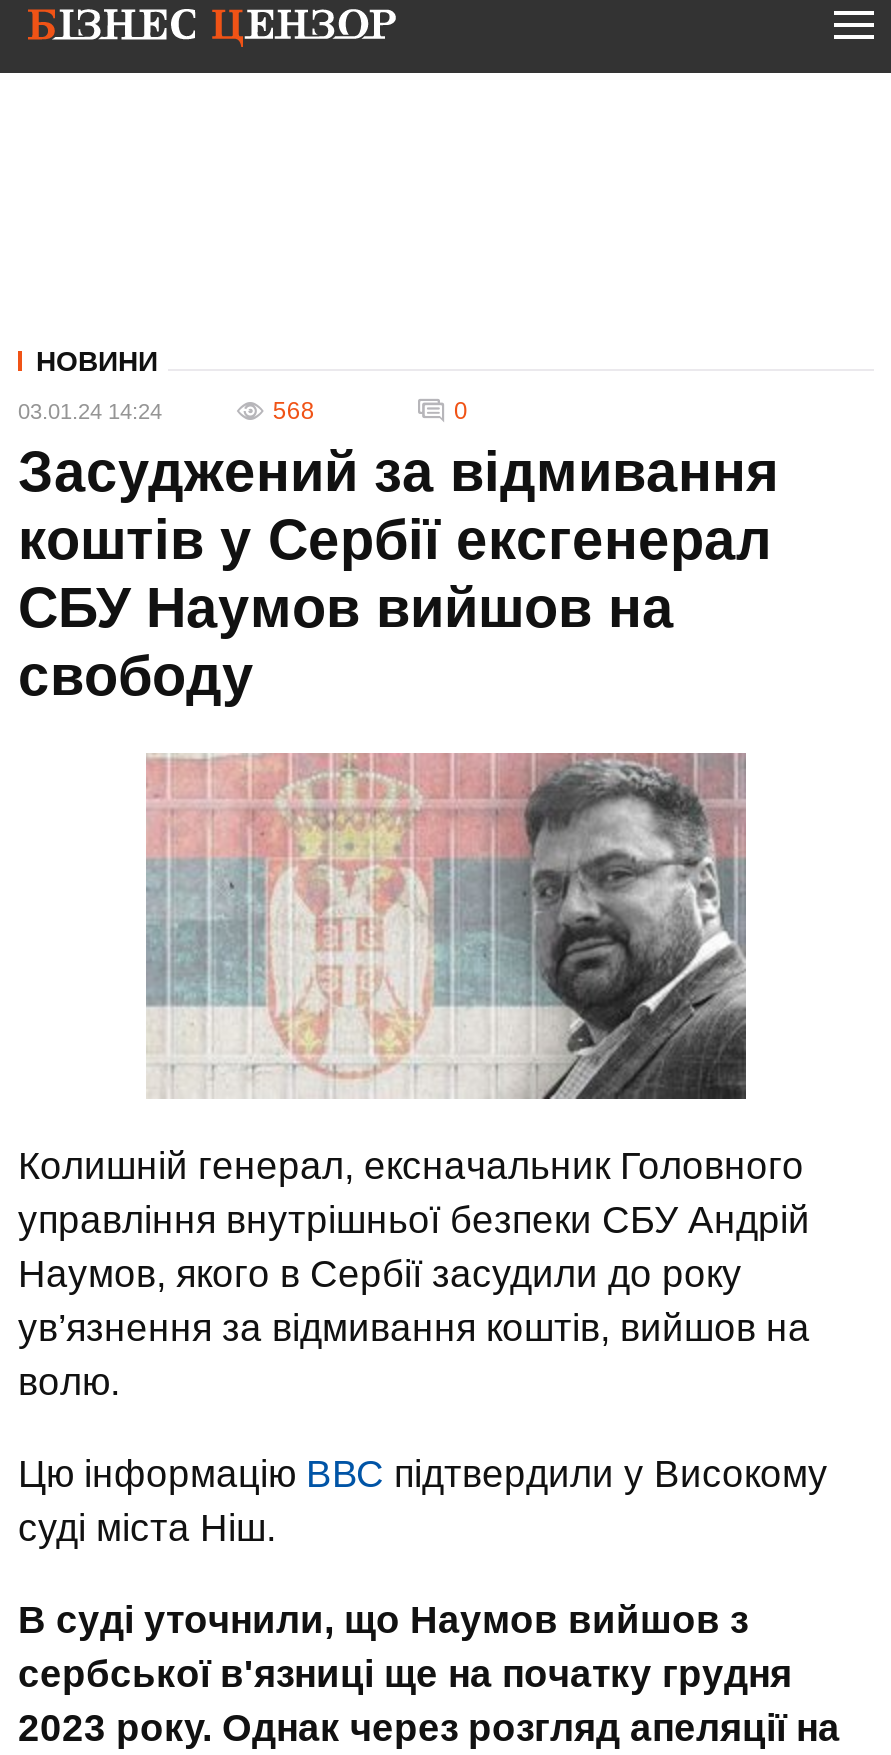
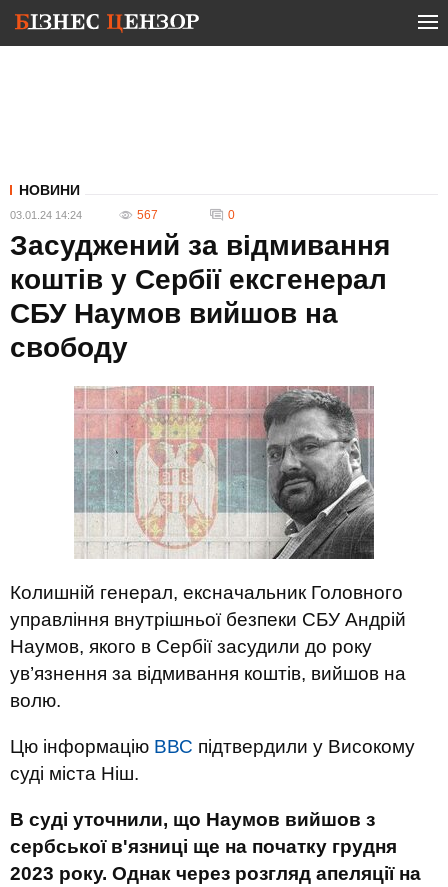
- 568
+ 567
